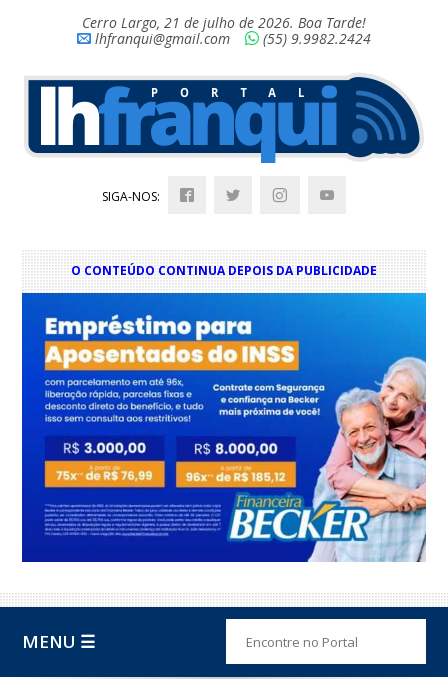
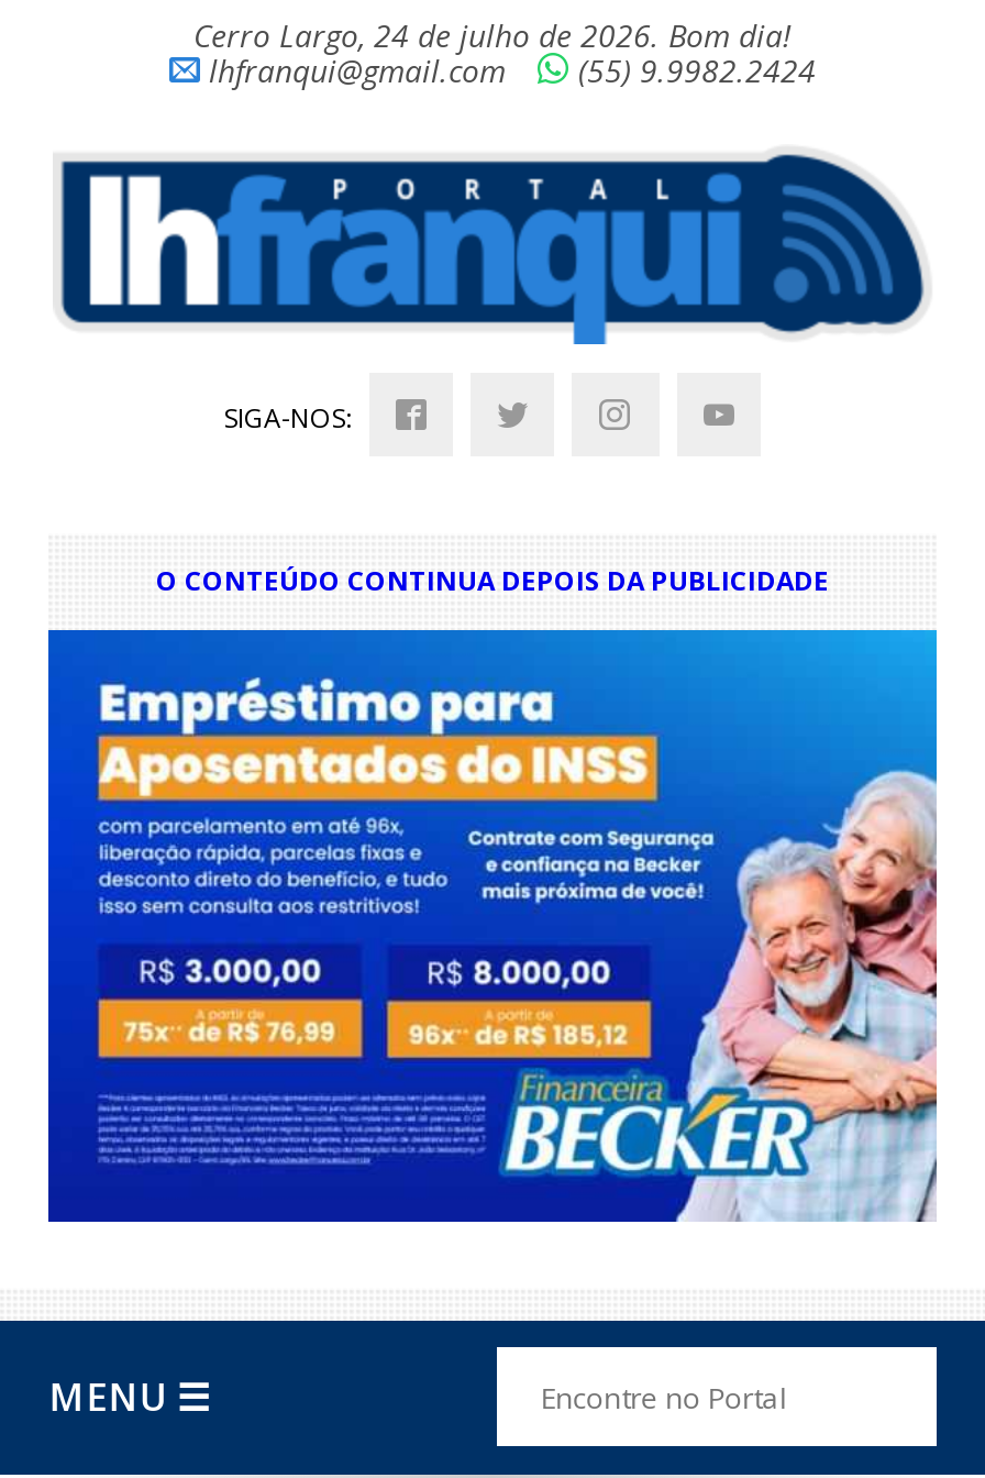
- Cerro Largo, 21 de julho de 2026. Boa Tarde!
+ Cerro Largo, 24 de julho de 2026. Bom dia!
